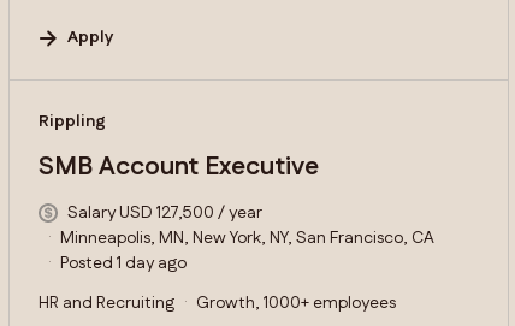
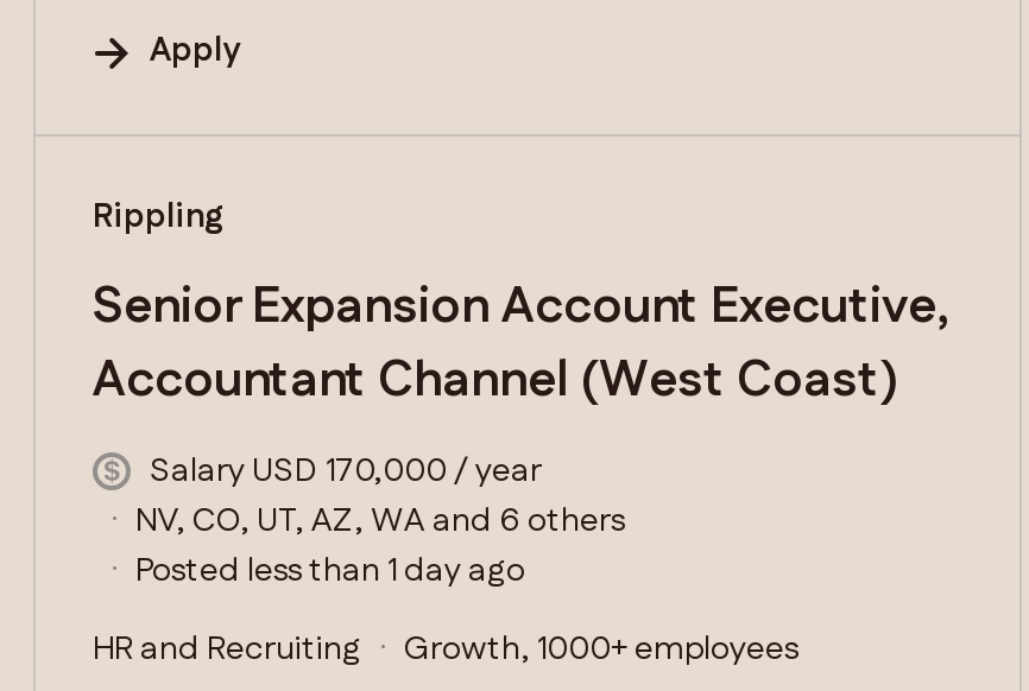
- SMB Account Executive
- Salary USD 127,500 / year
- Minneapolis, MN, New York, NY, San Francisco, CA
- Posted 1 day ago
+ Senior Expansion Account Executive,
+ Accountant Channel (West Coast)
+ Salary USD 170,000 / year
+ NV, CO, UT, AZ, WA and 6 others
+ Posted less than 1 day ago
